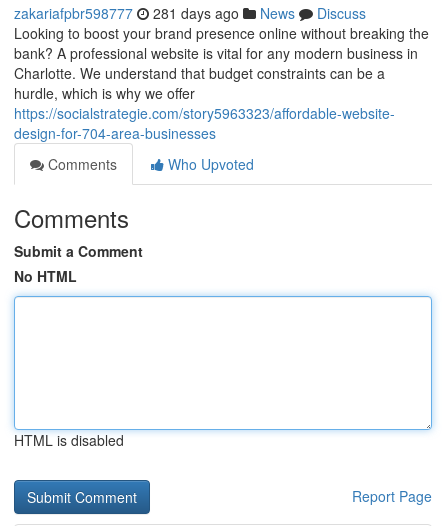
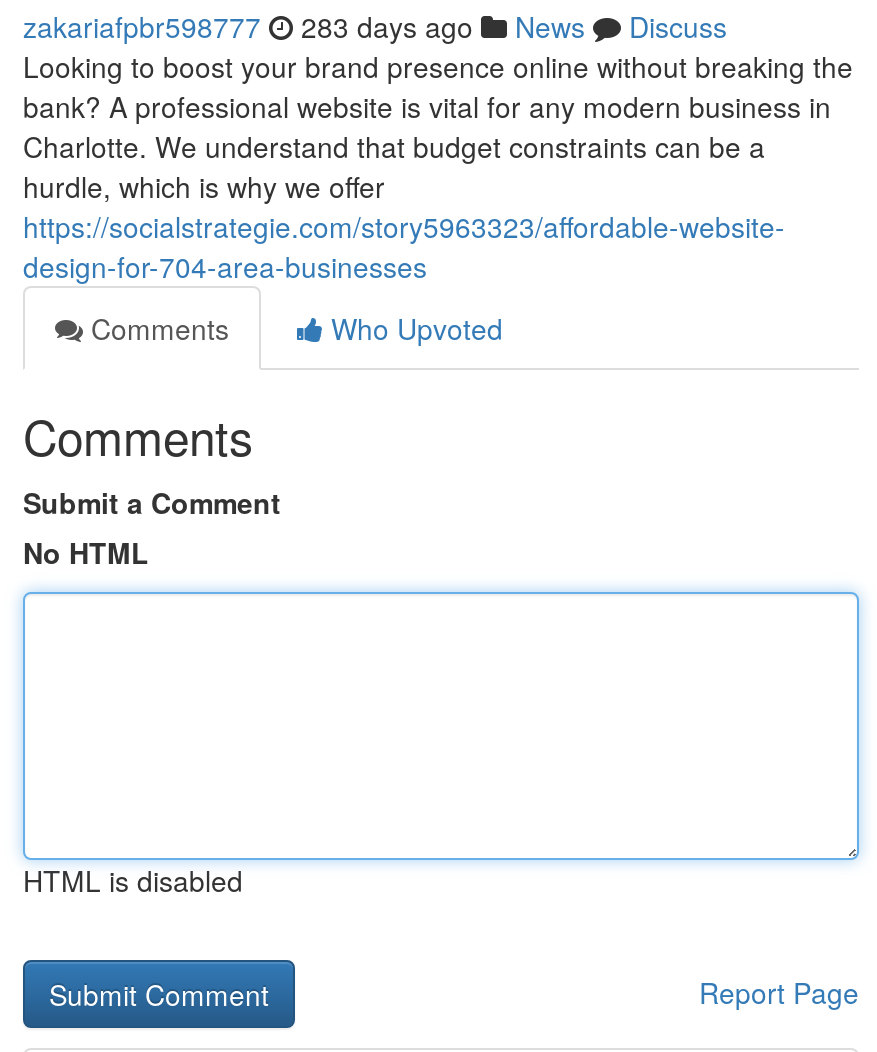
- zakariafpbr598777 281 days ago News Discuss
+ zakariafpbr598777 283 days ago News Discuss
